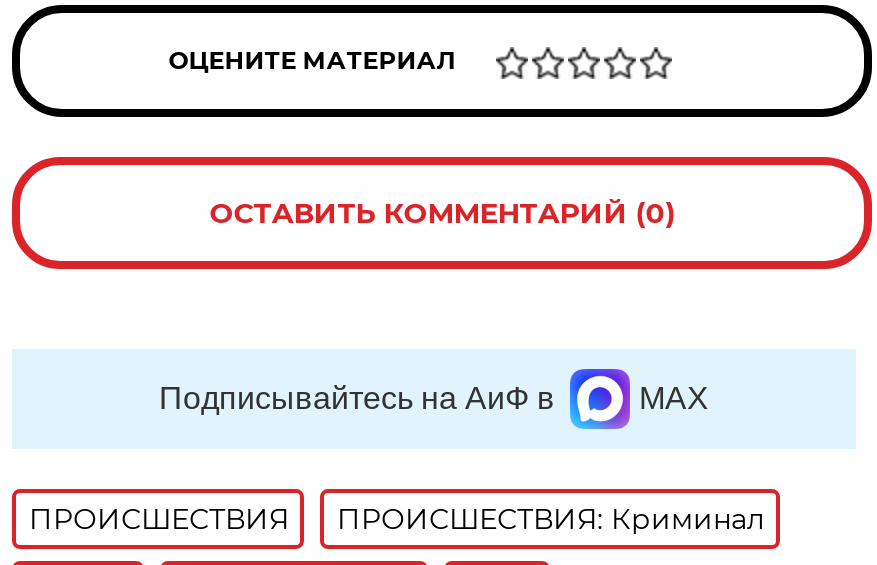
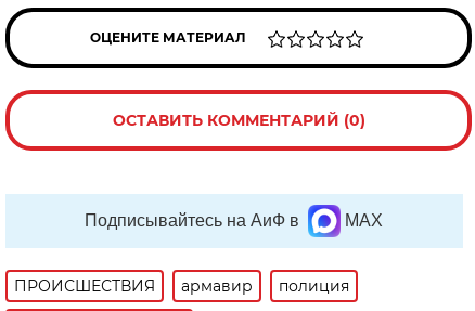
- ПРОИСШЕСТВИЯ: Криминал
+ армавир
+ полиция
